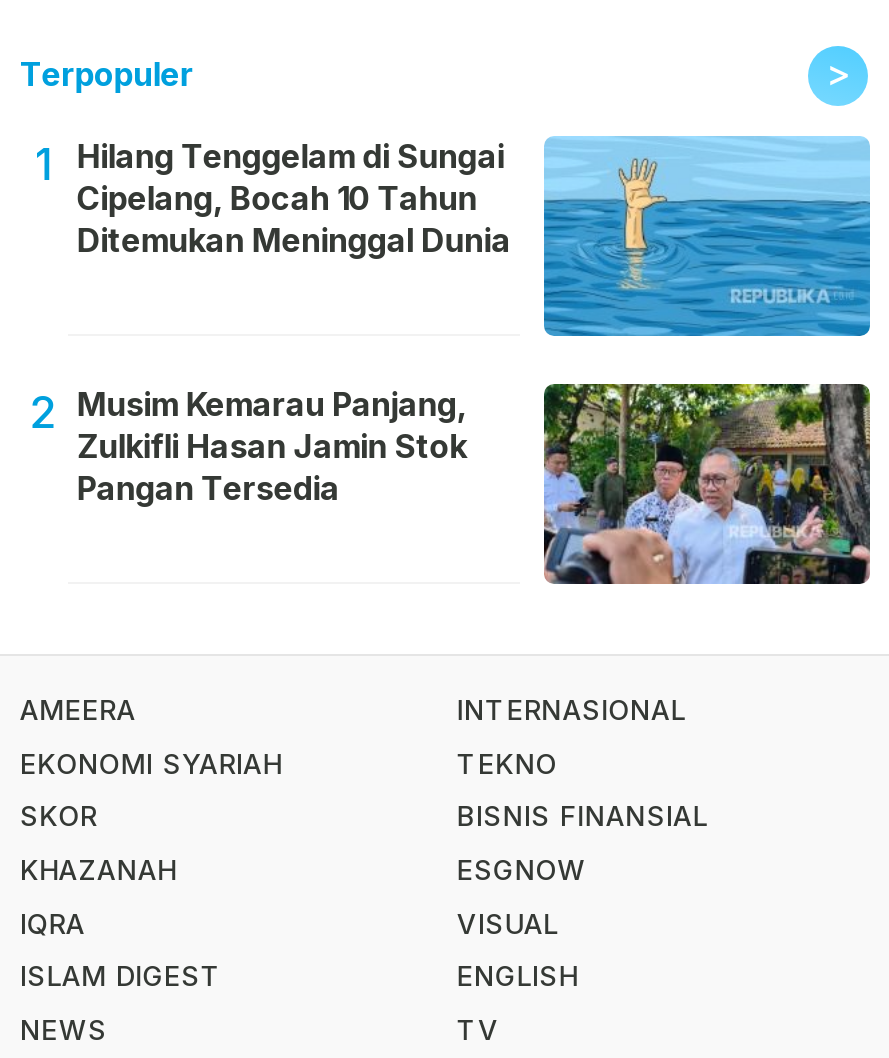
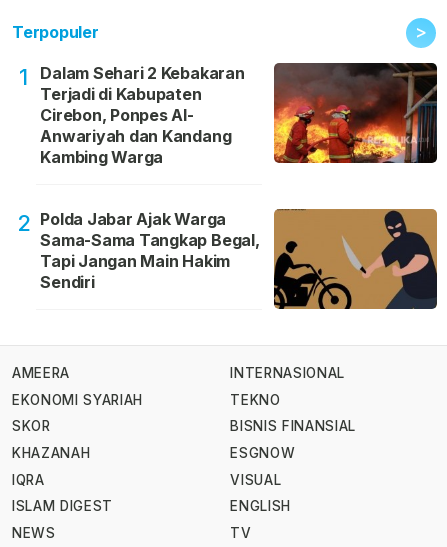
- [image]
- Hilang Tenggelam di Sungai
- Cipelang, Bocah 10 Tahun
- Ditemukan Meninggal Dunia
+ [image]
+ Dalam Sehari 2 Kebakaran
+ Terjadi di Kabupaten
+ Cirebon, Ponpes Al-
+ Anwariyah dan Kandang
+ Kambing Warga

- [image]
- 2 Musim Kemarau Panjang,
- Zulkifli Hasan Jamin Stok
- Pangan Tersedia
+ [image]
+ 2 Polda Jabar Ajak Warga
+ Sama-Sama Tangkap Begal,
+ Tapi Jangan Main Hakim
+ Sendiri
